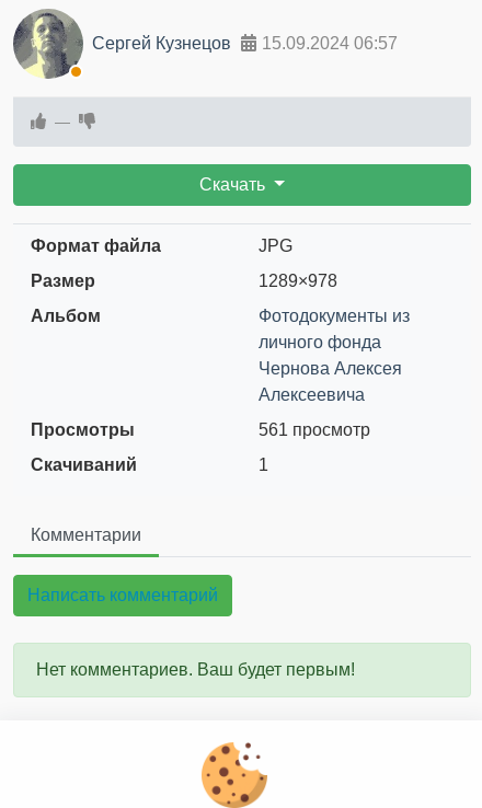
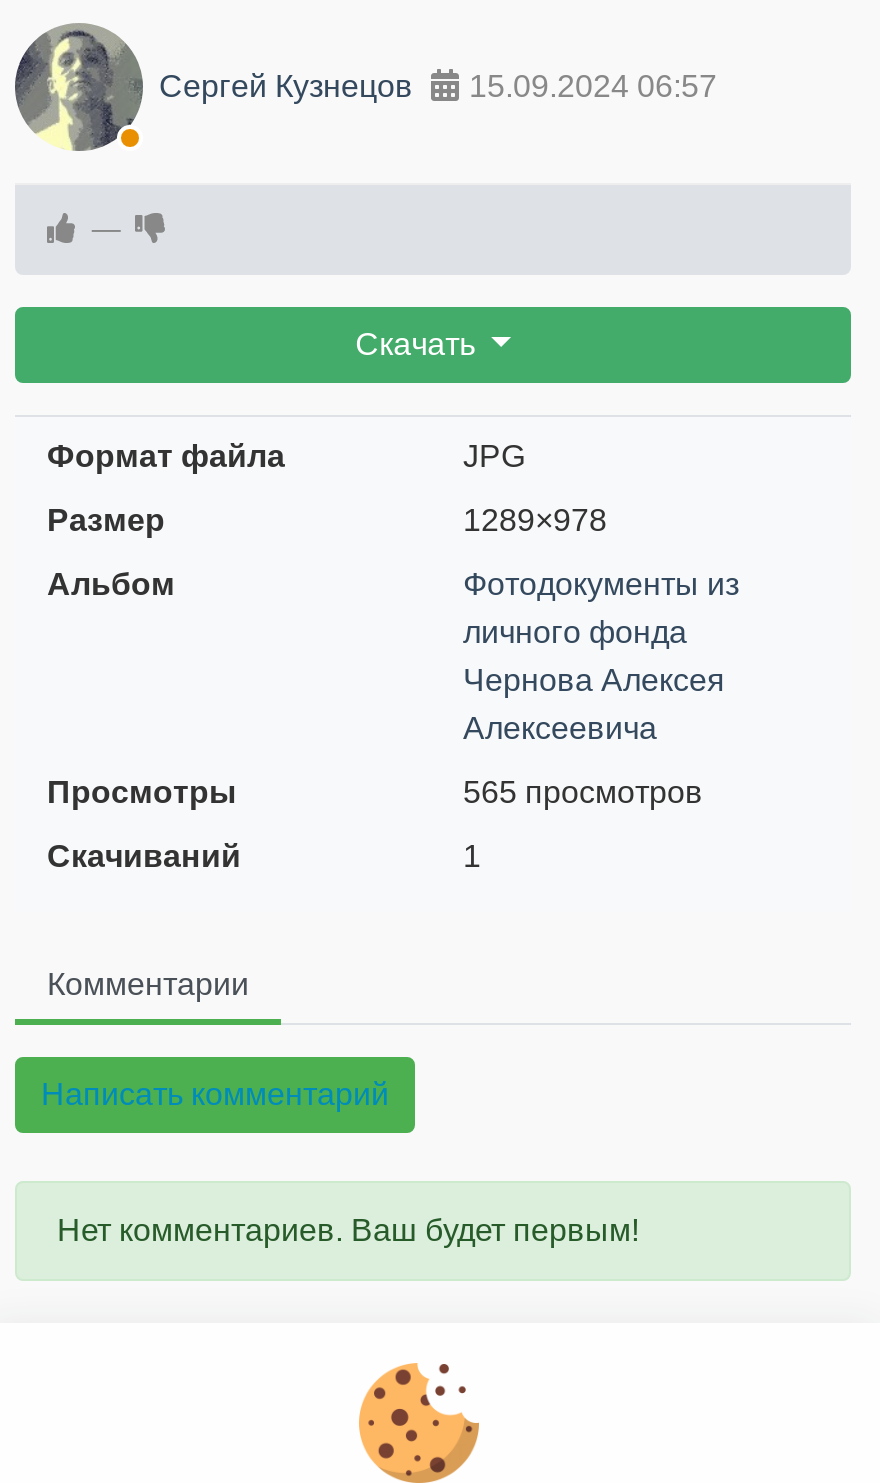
- 561 просмотр
+ 565 просмотров
